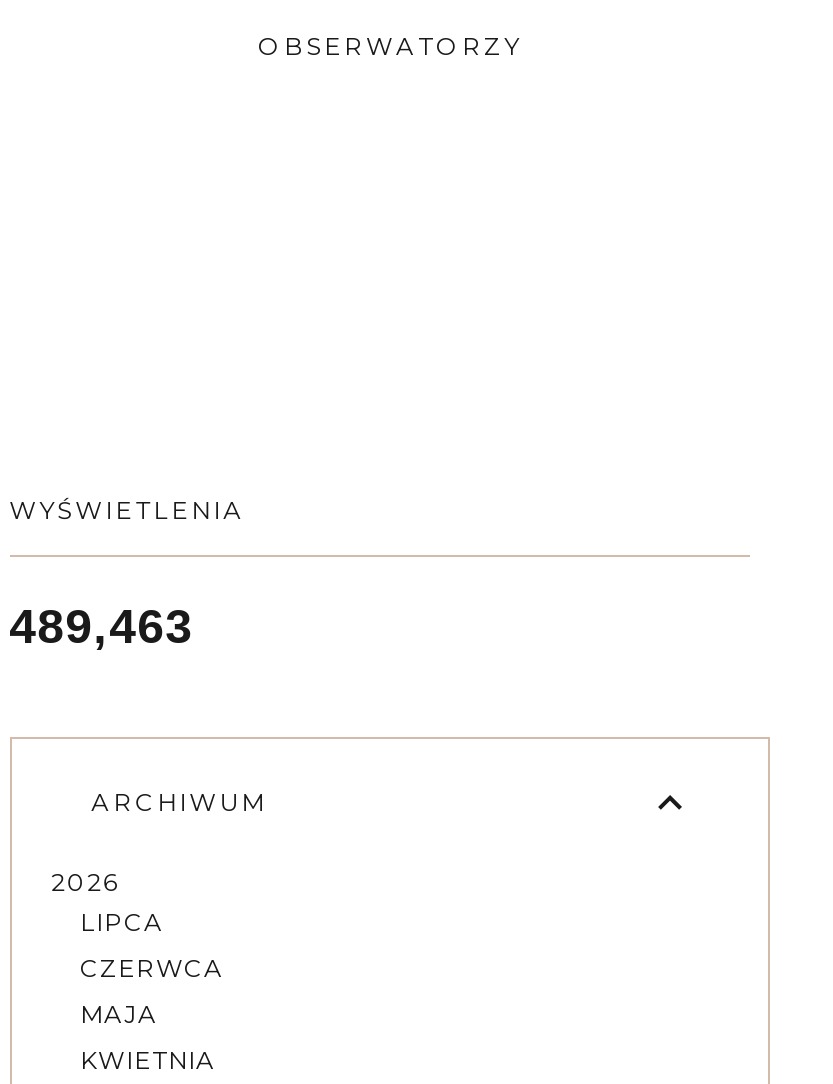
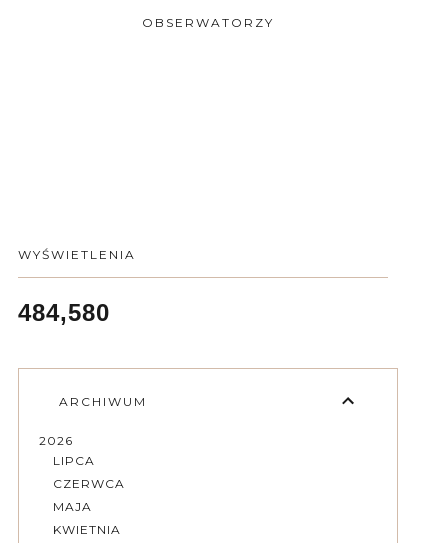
- 489,463
+ 484,580
